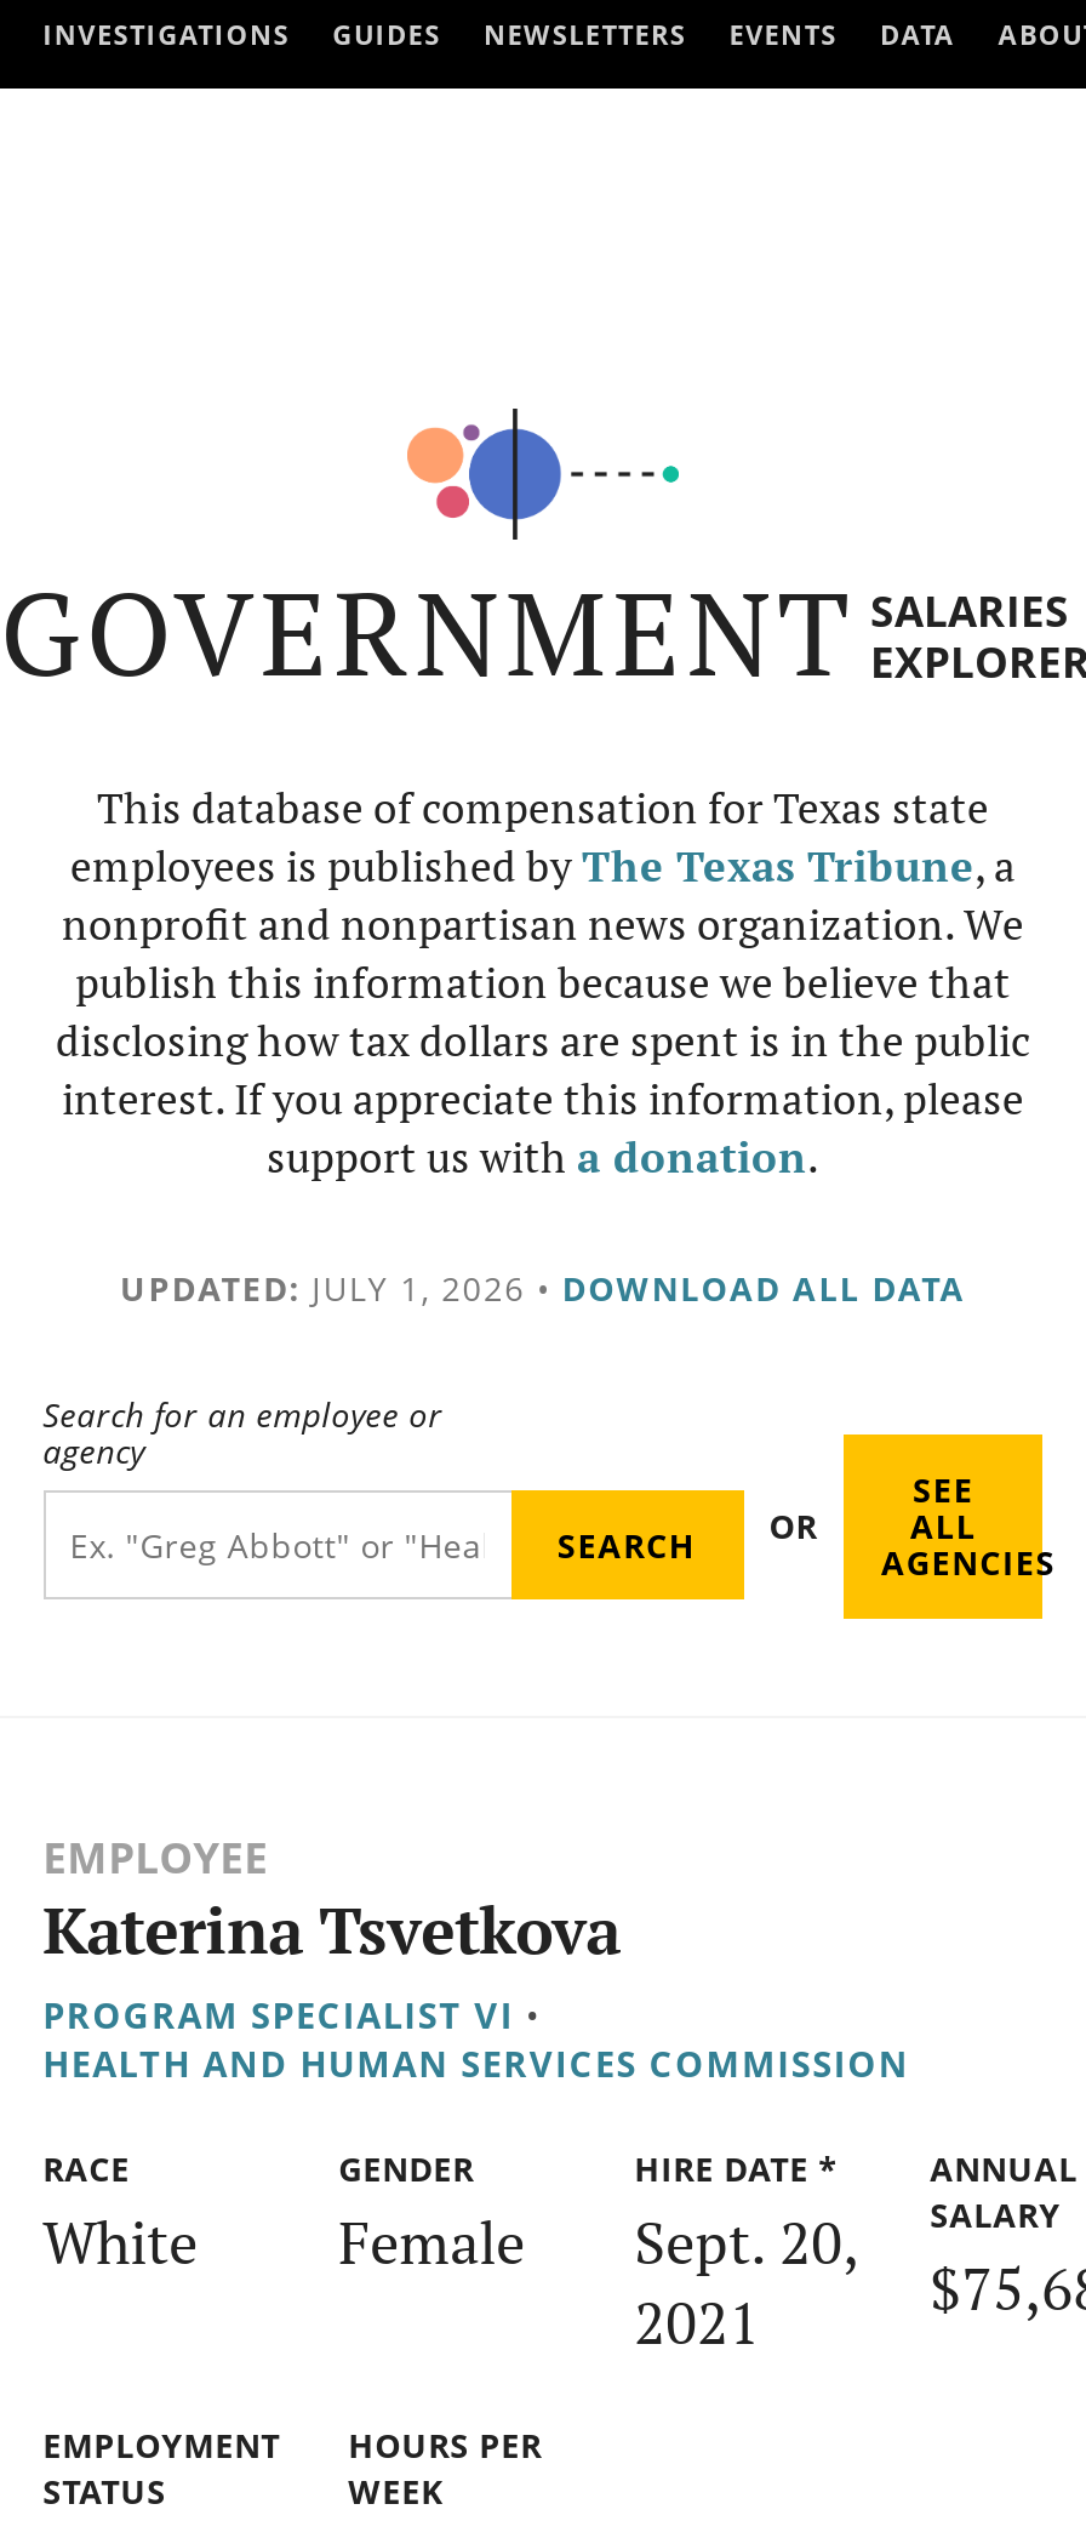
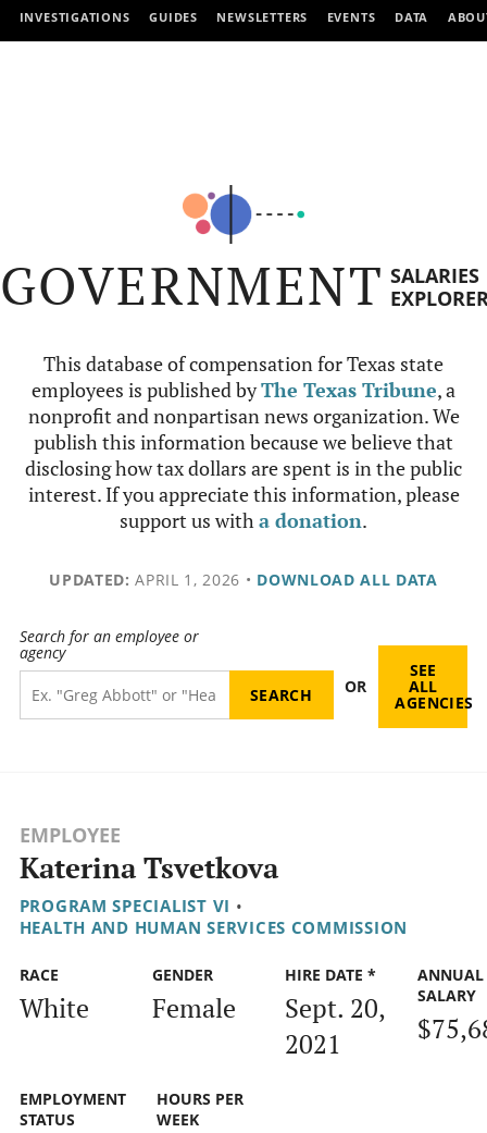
- UPDATED: JULY 1, 2026 • DOWNLOAD ALL DATA
+ UPDATED: APRIL 1, 2026 • DOWNLOAD ALL DATA
